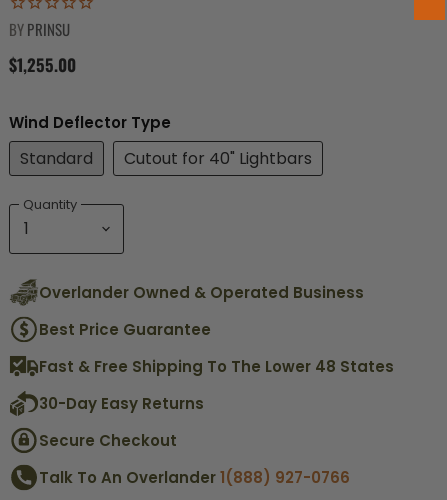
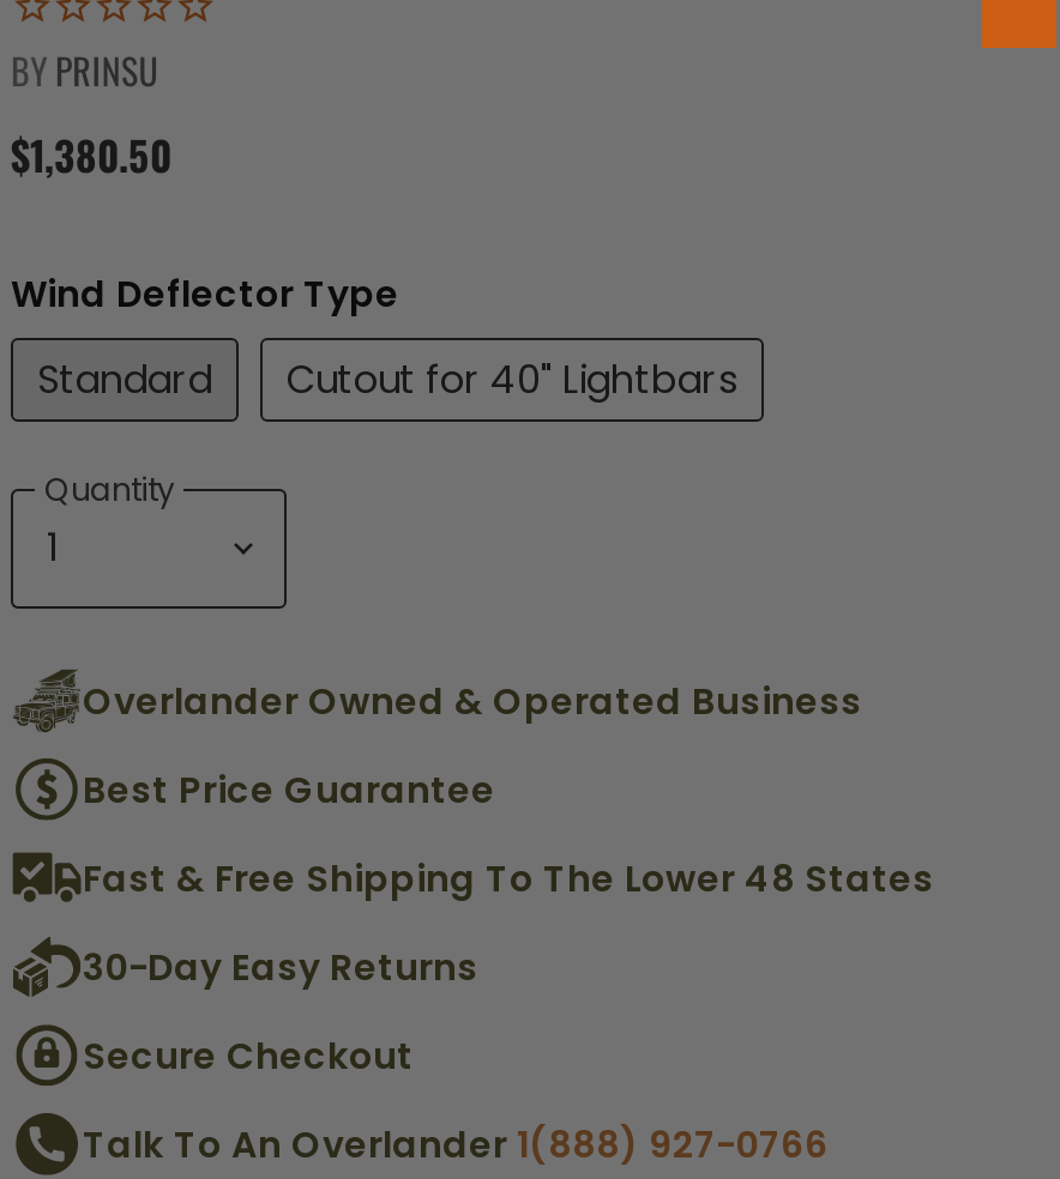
- $1,255.00
+ $1,380.50
